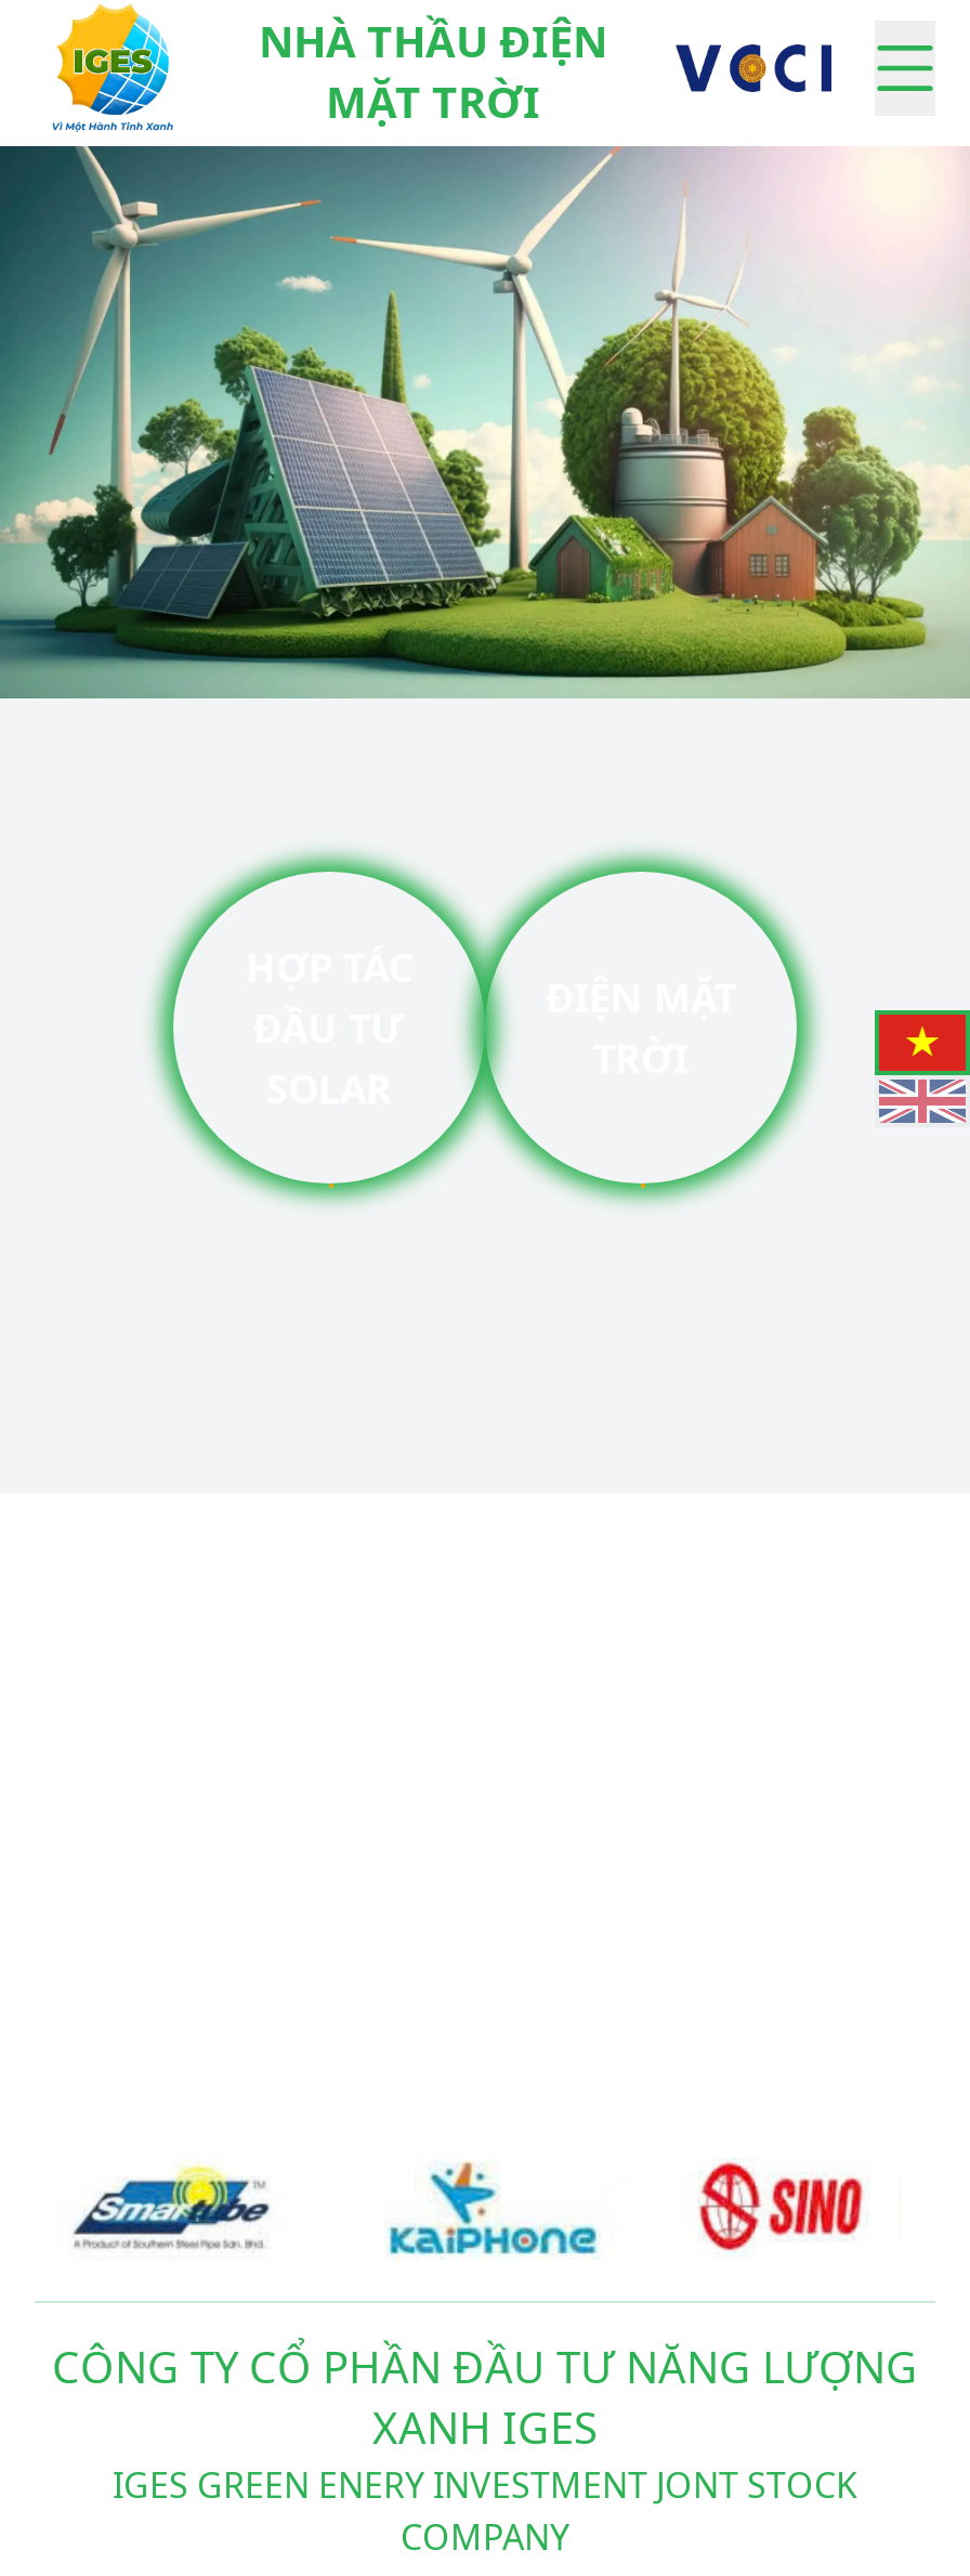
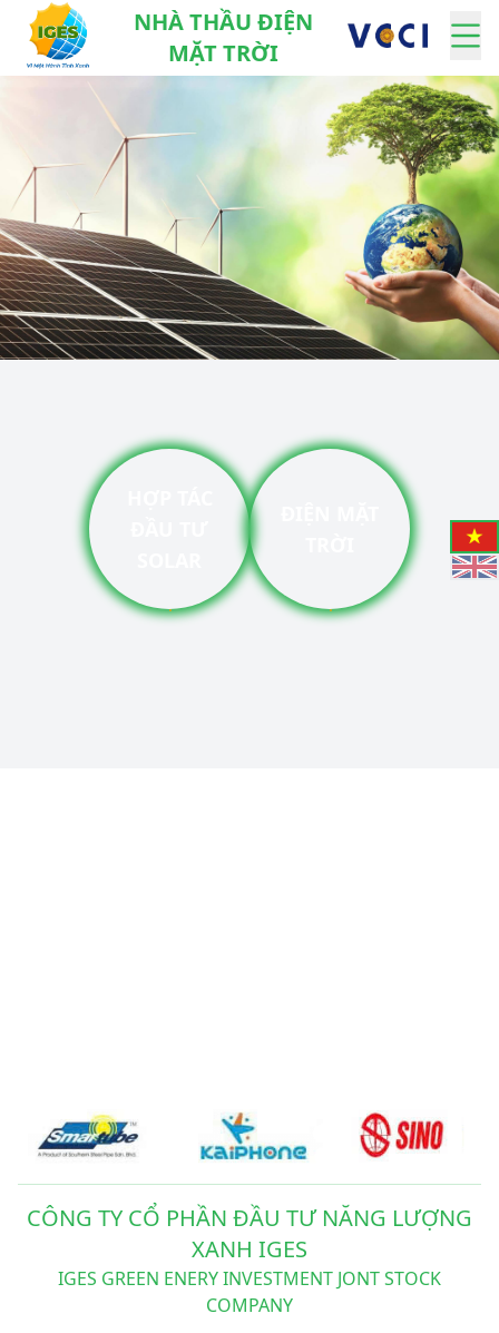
- [image]
+ [image]
